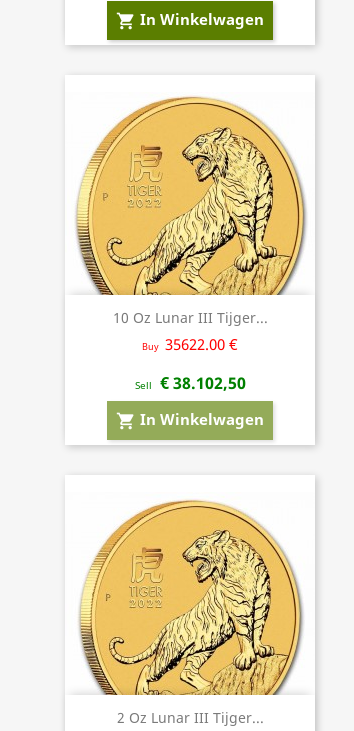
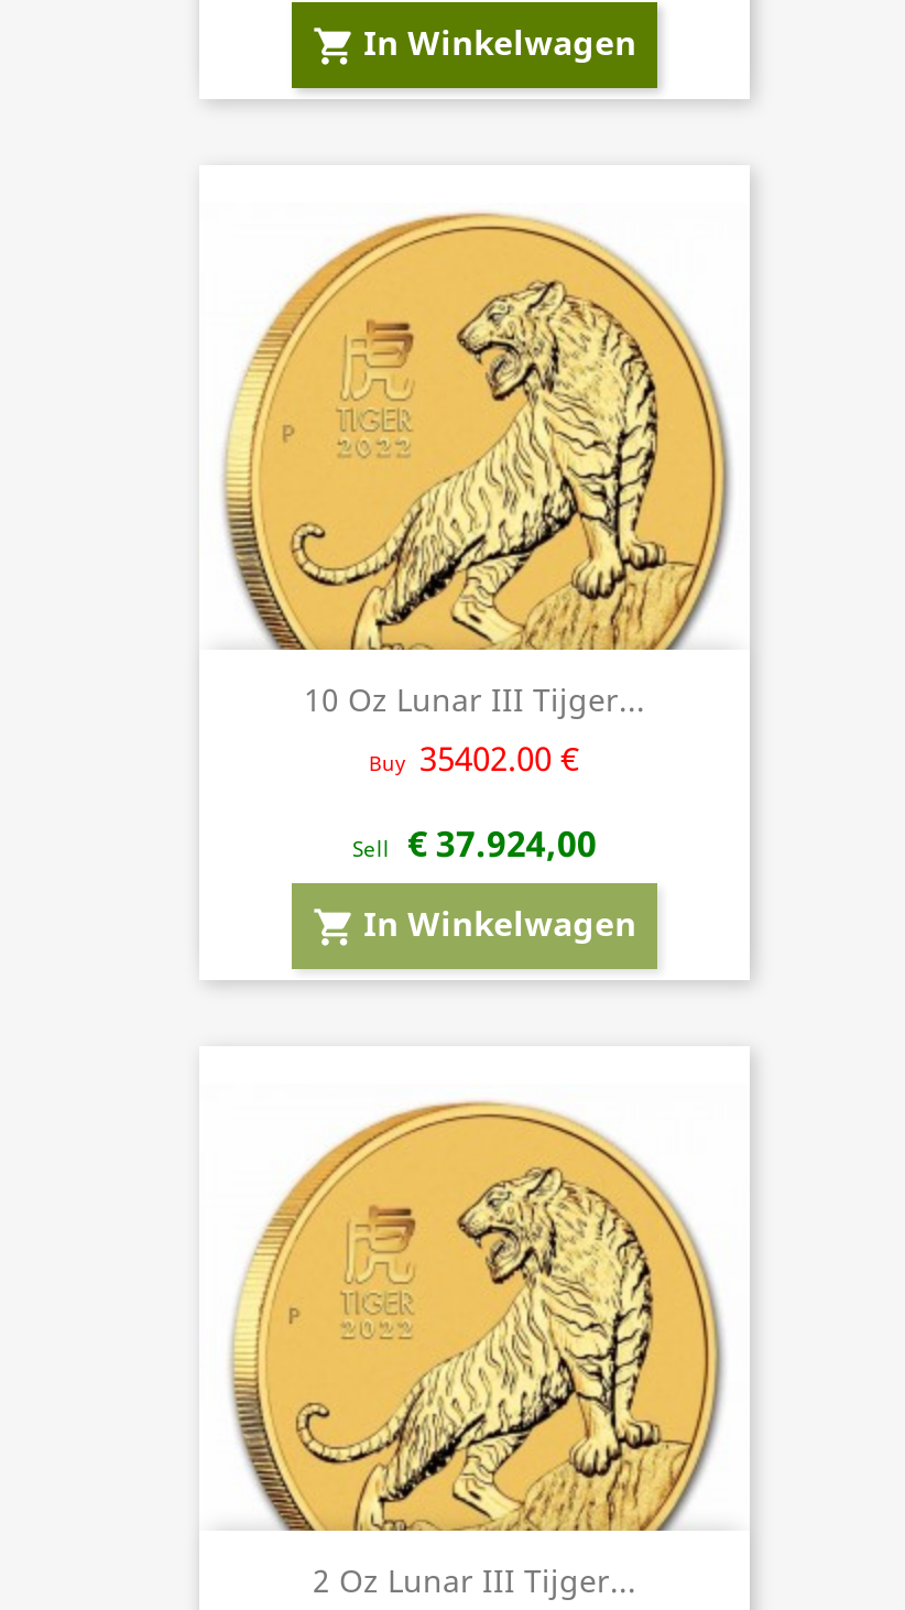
- Buy 35622.00 €
+ Buy 35402.00 €

- Sell € 38.102,50
+ Sell € 37.924,00
